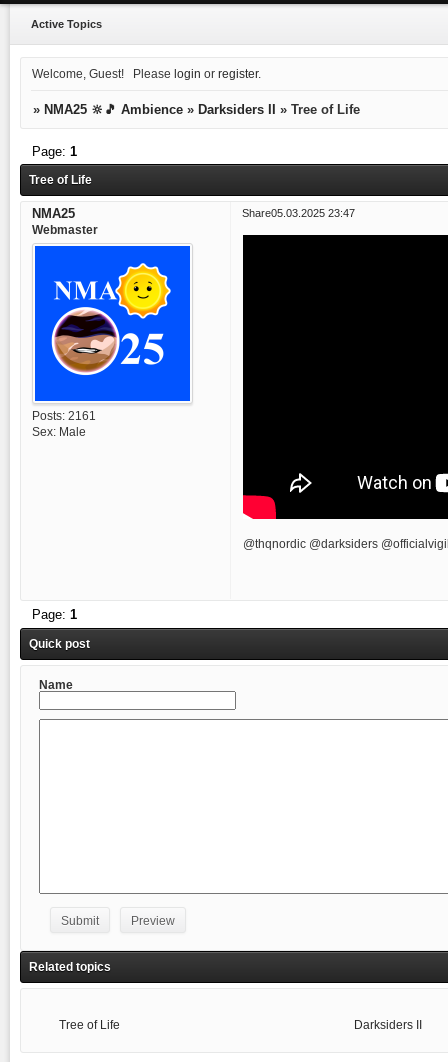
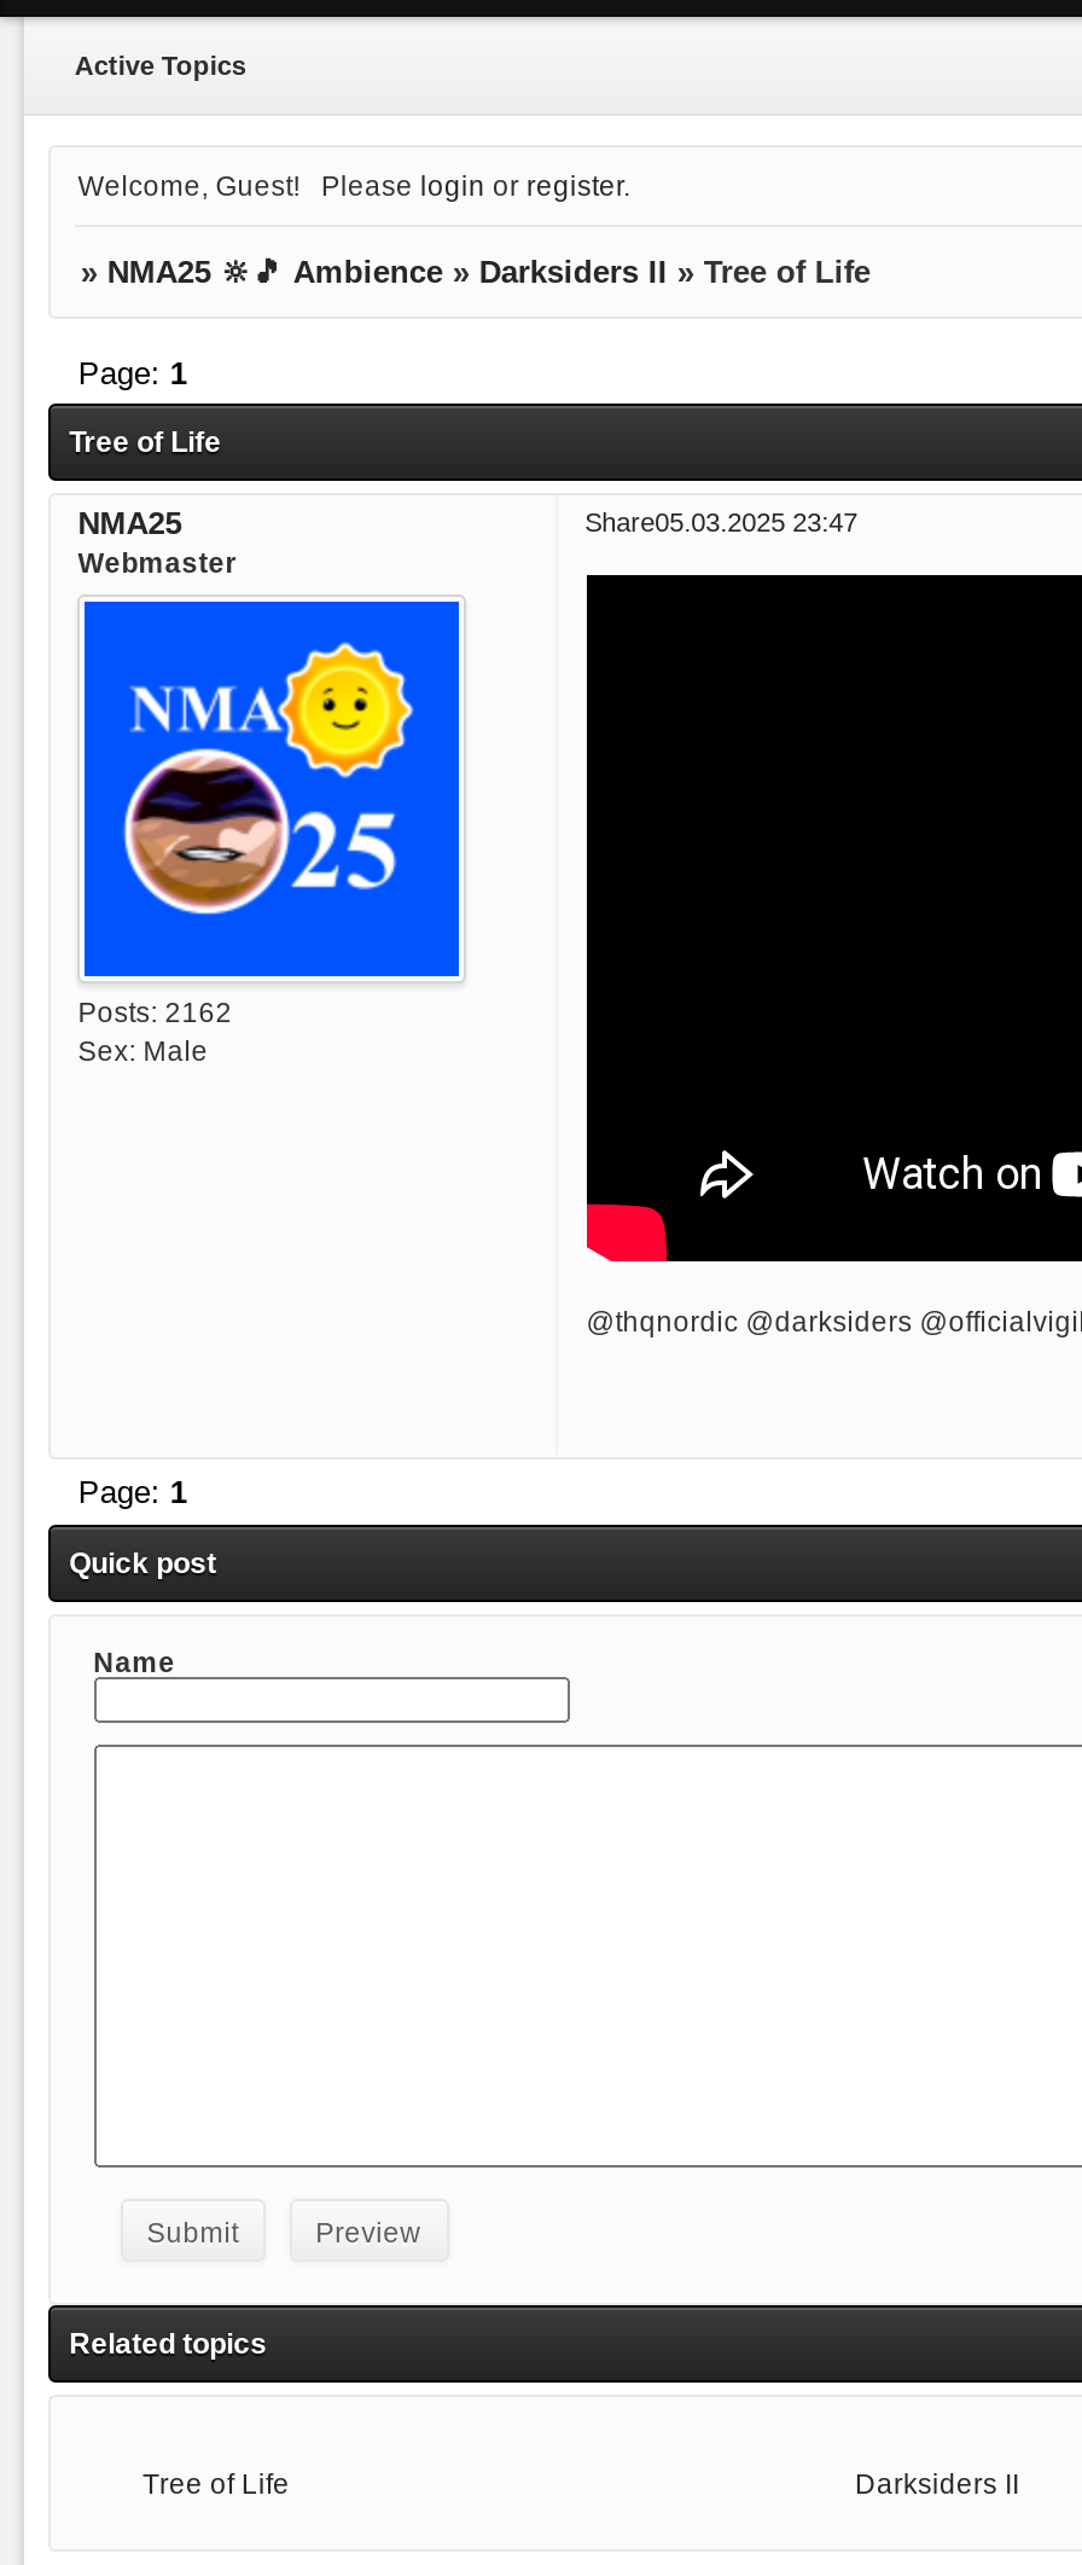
- Posts: 2161
+ Posts: 2162
